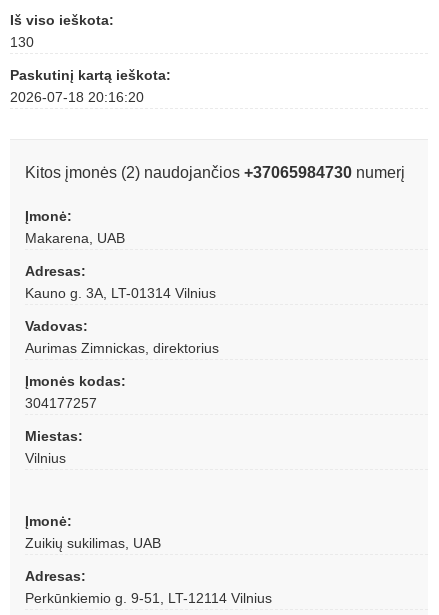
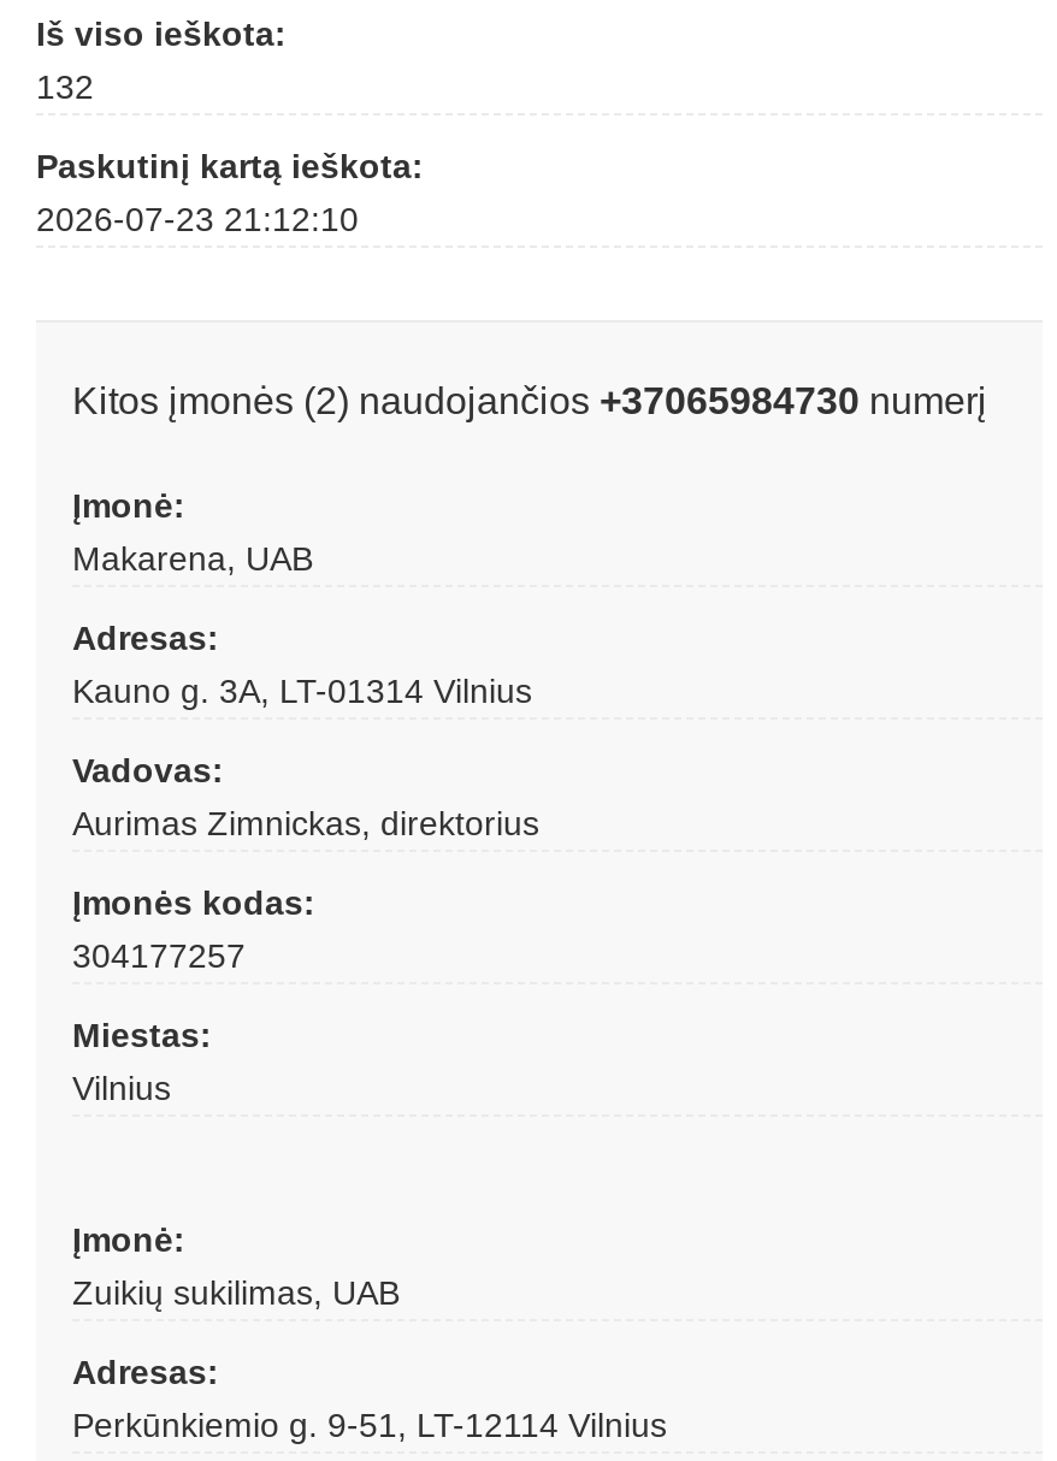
- 130
+ 132

- 2026-07-18 20:16:20
+ 2026-07-23 21:12:10
